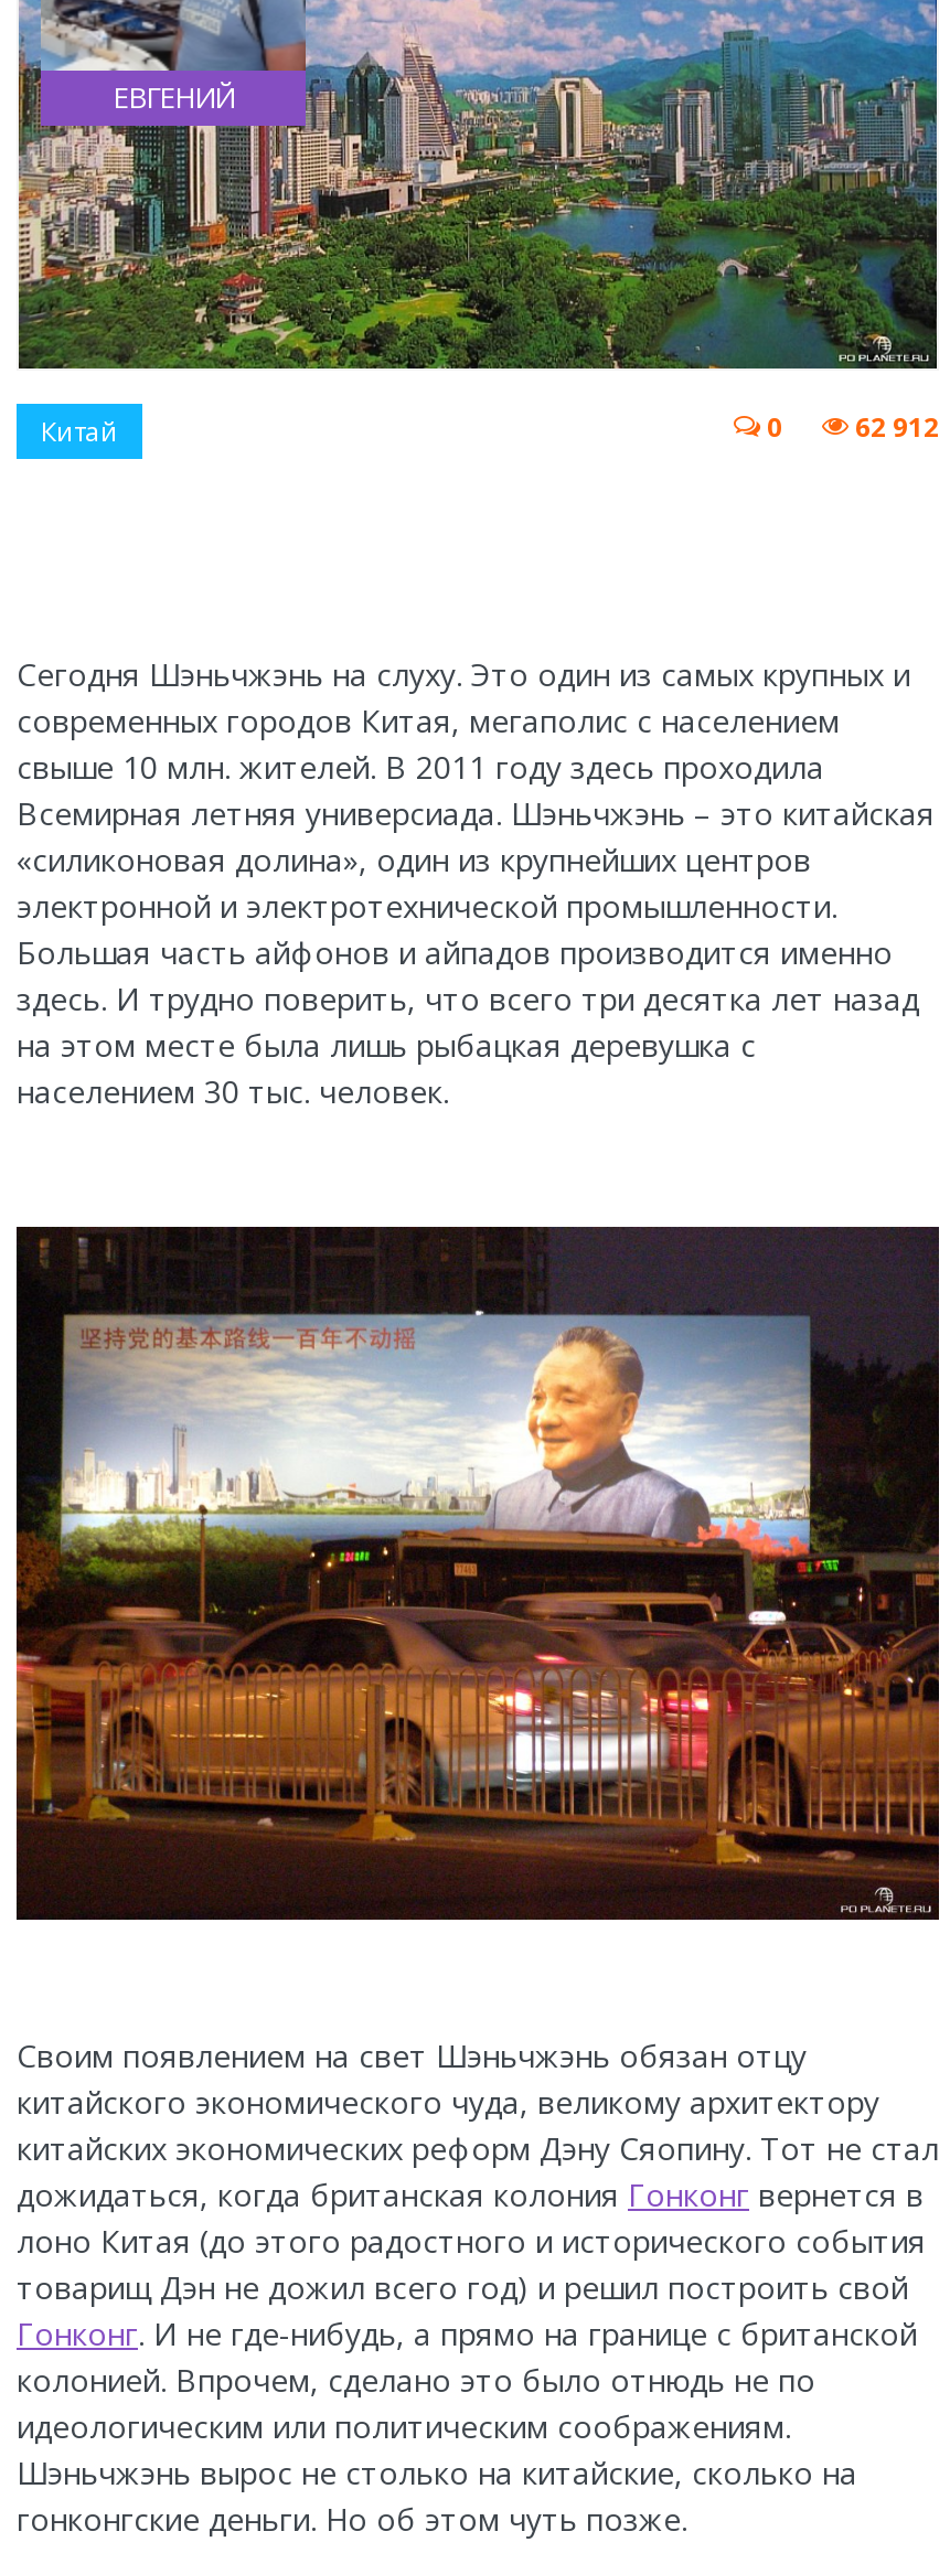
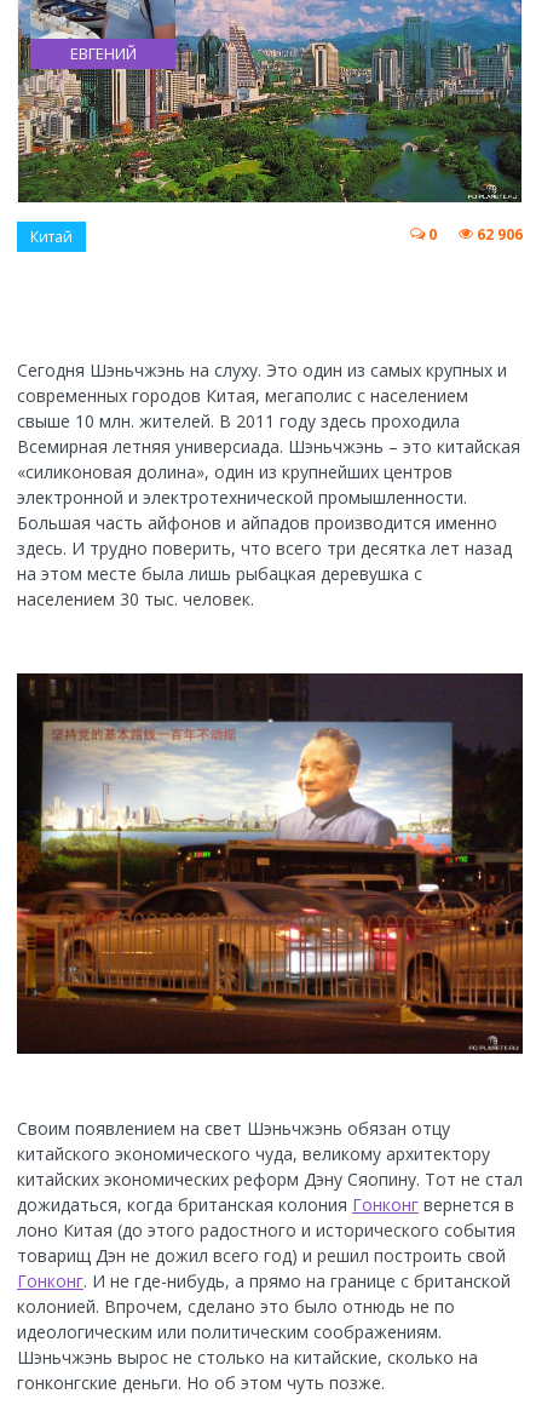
- 0 62 912
+ 0 62 906
